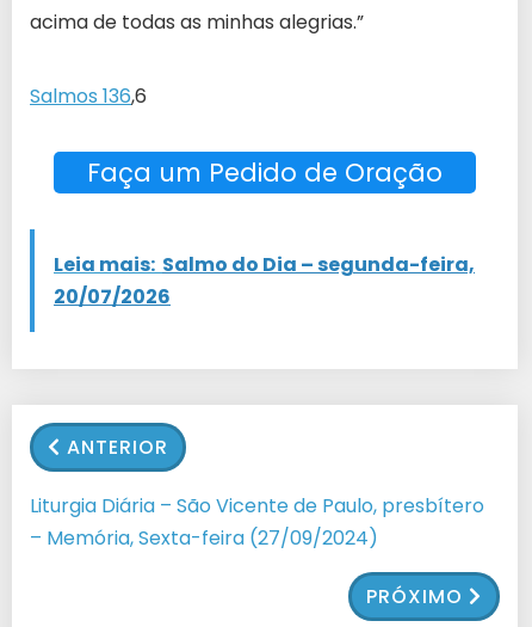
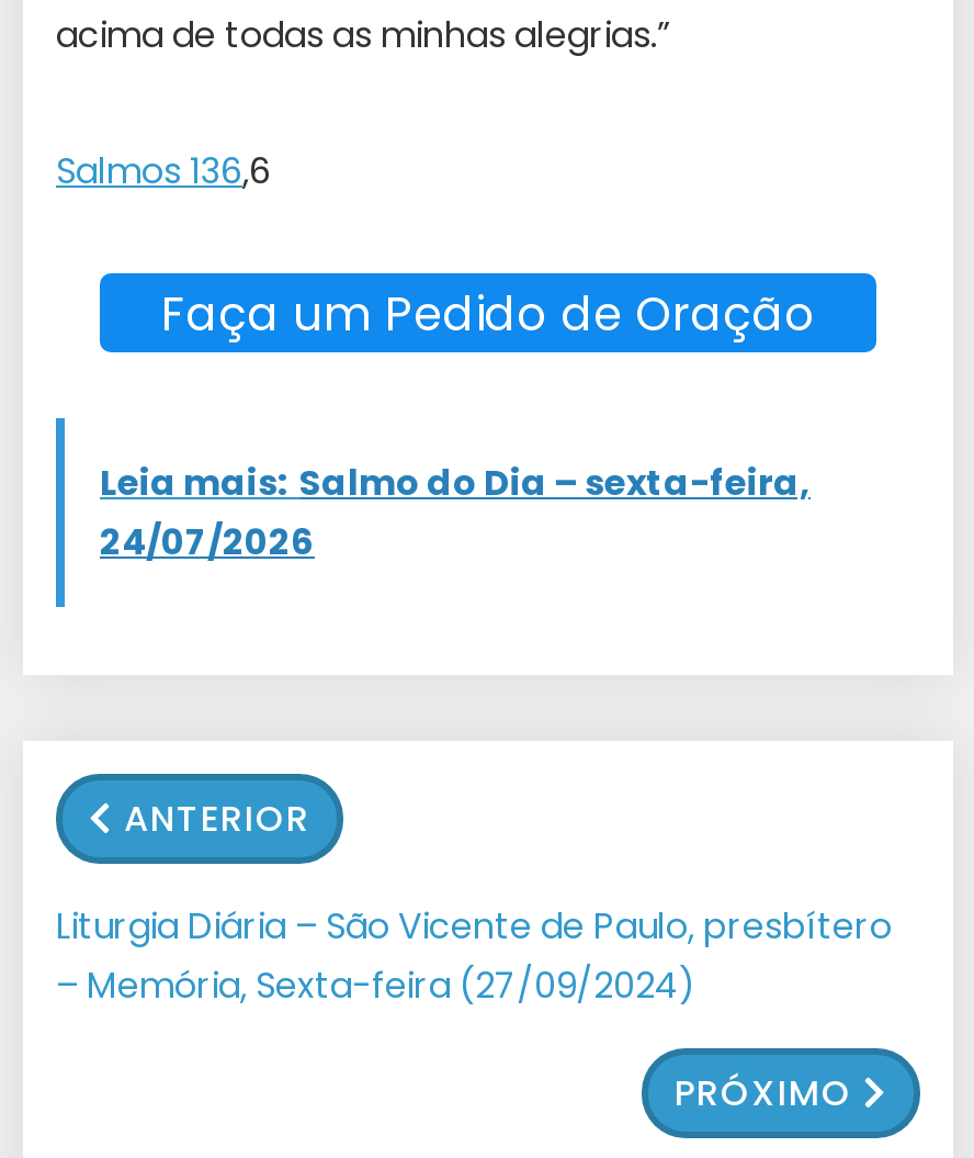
- Leia mais: Salmo do Dia – segunda-feira,
+ Leia mais: Salmo do Dia – sexta-feira,

- 20/07/2026
+ 24/07/2026
